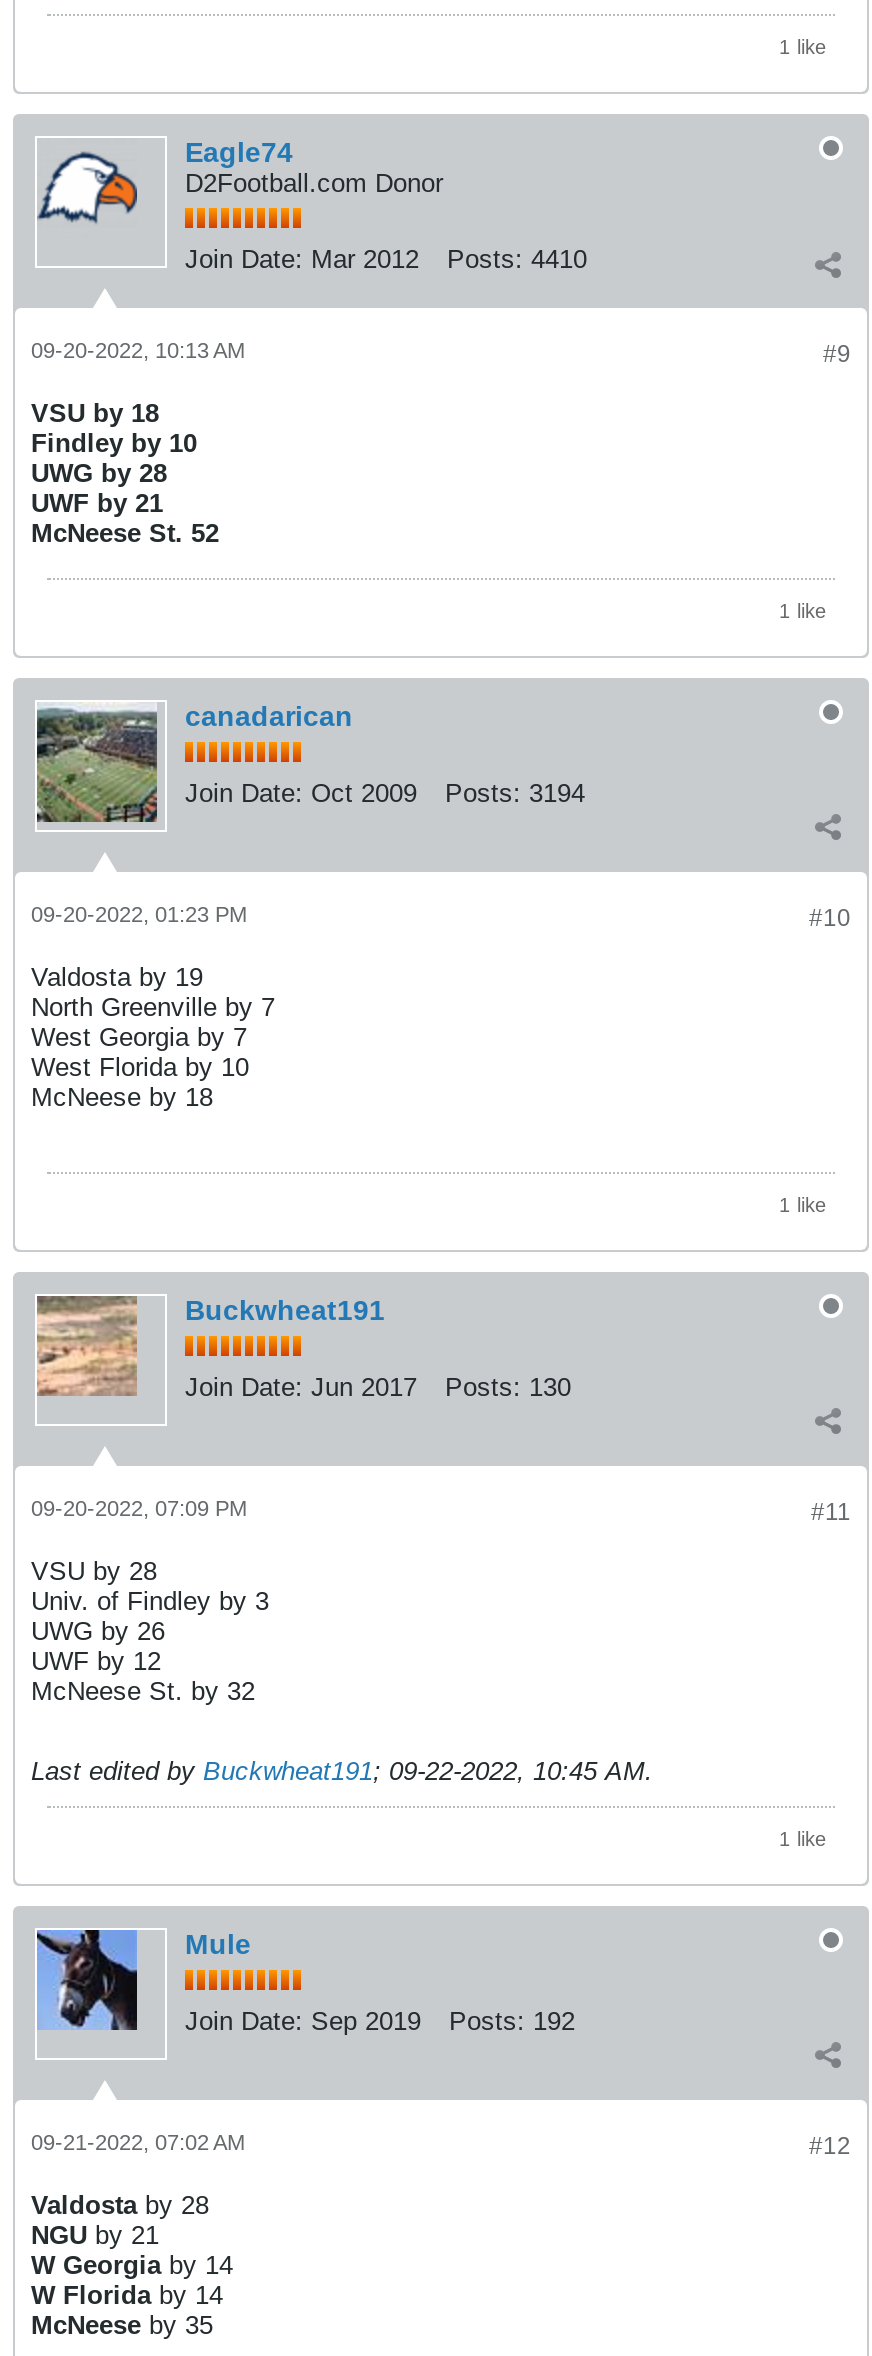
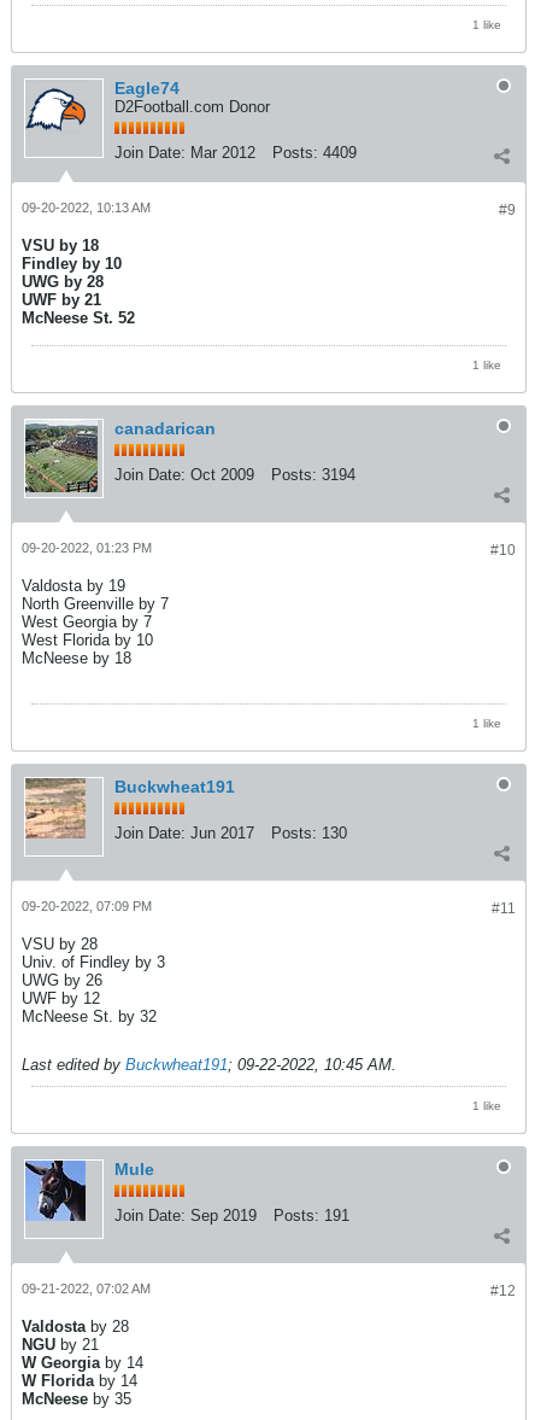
- Join Date: Mar 2012 Posts: 4410
+ Join Date: Mar 2012 Posts: 4409

- Join Date: Sep 2019 Posts: 192
+ Join Date: Sep 2019 Posts: 191
